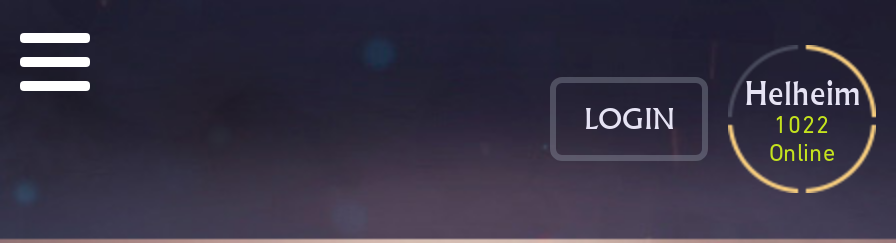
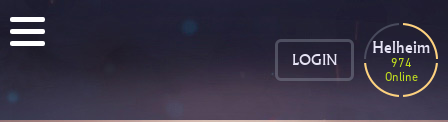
- 1022
+ 974
